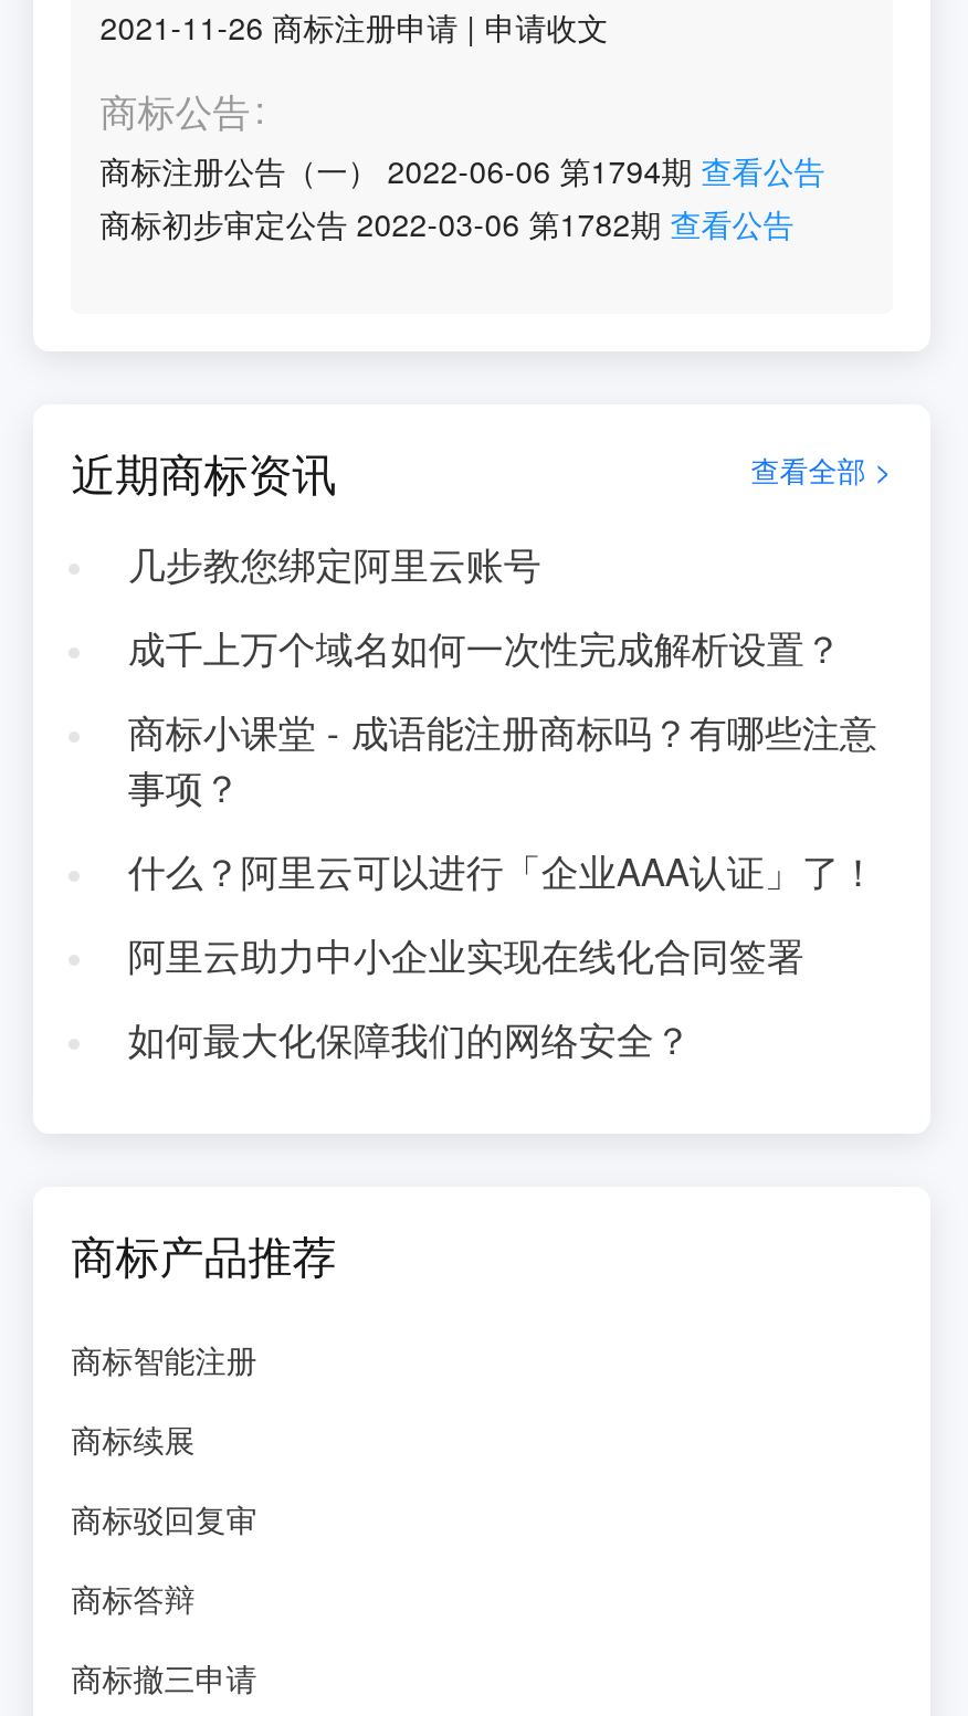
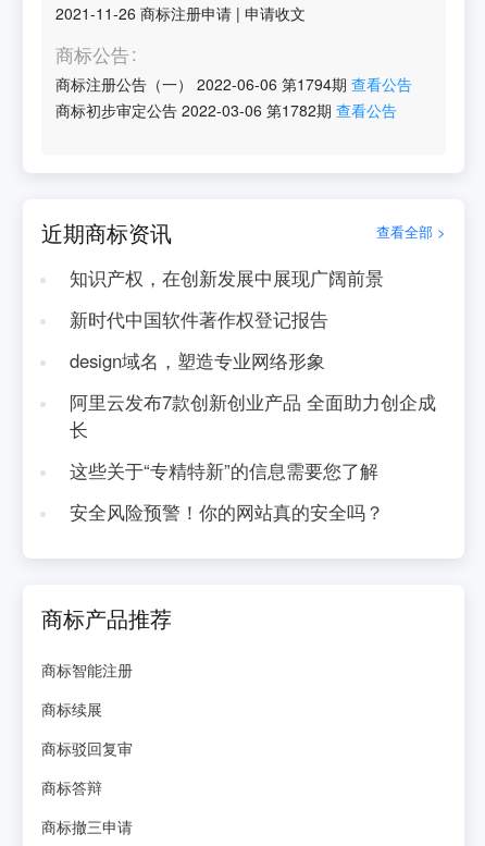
- 几步教您绑定阿里云账号
+ 知识产权，在创新发展中展现广阔前景

- 成千上万个域名如何一次性完成解析设置？
+ 新时代中国软件著作权登记报告

- 商标小课堂 - 成语能注册商标吗？有哪些注意
- 事项？
+ design域名，塑造专业网络形象

- 什么？阿里云可以进行「企业AAA认证」了！
+ 阿里云发布7款创新创业产品 全面助力创企成
+ 长

- 阿里云助力中小企业实现在线化合同签署
+ 这些关于“专精特新”的信息需要您了解

- 如何最大化保障我们的网络安全？
+ 安全风险预警！你的网站真的安全吗？
